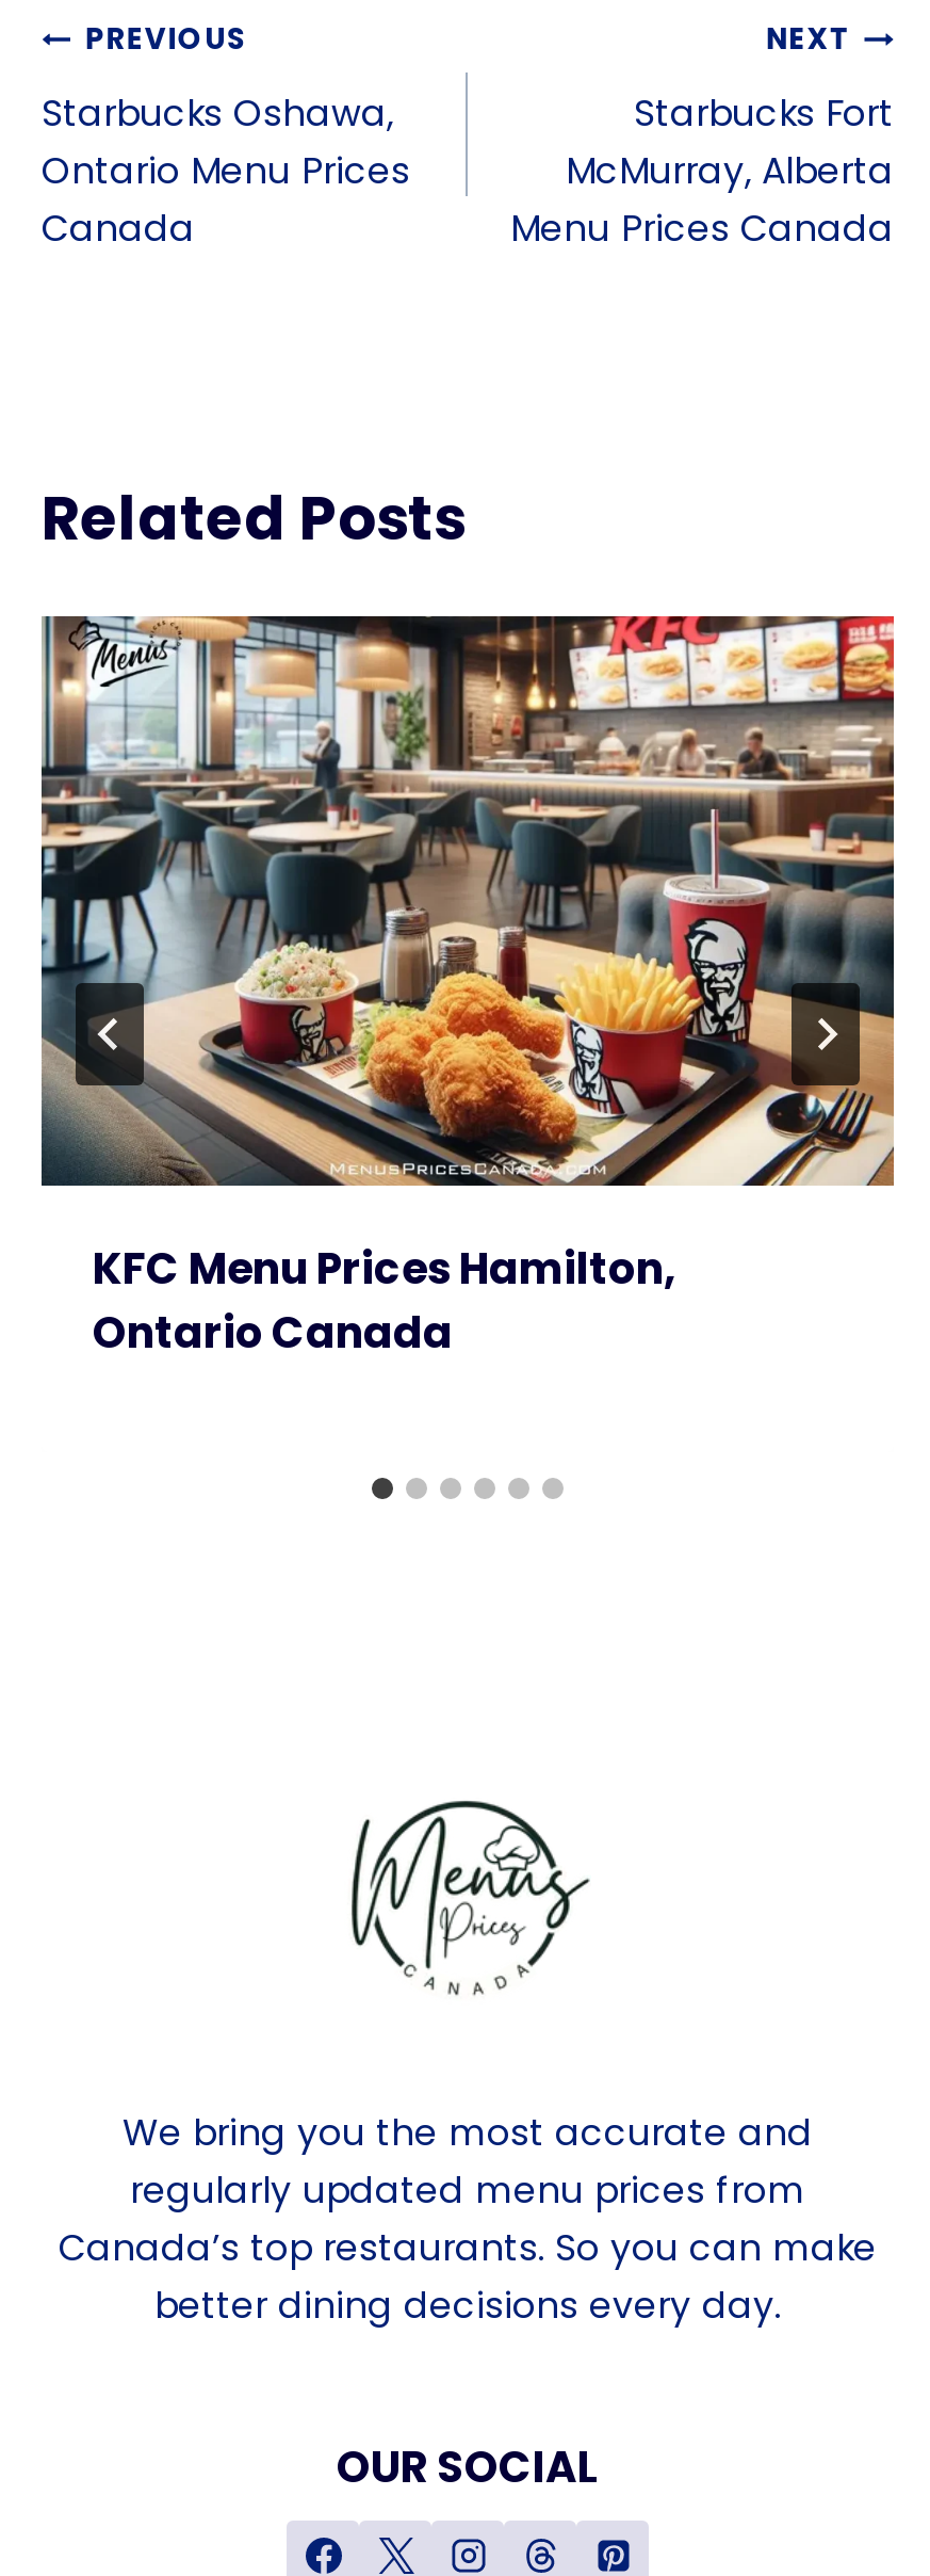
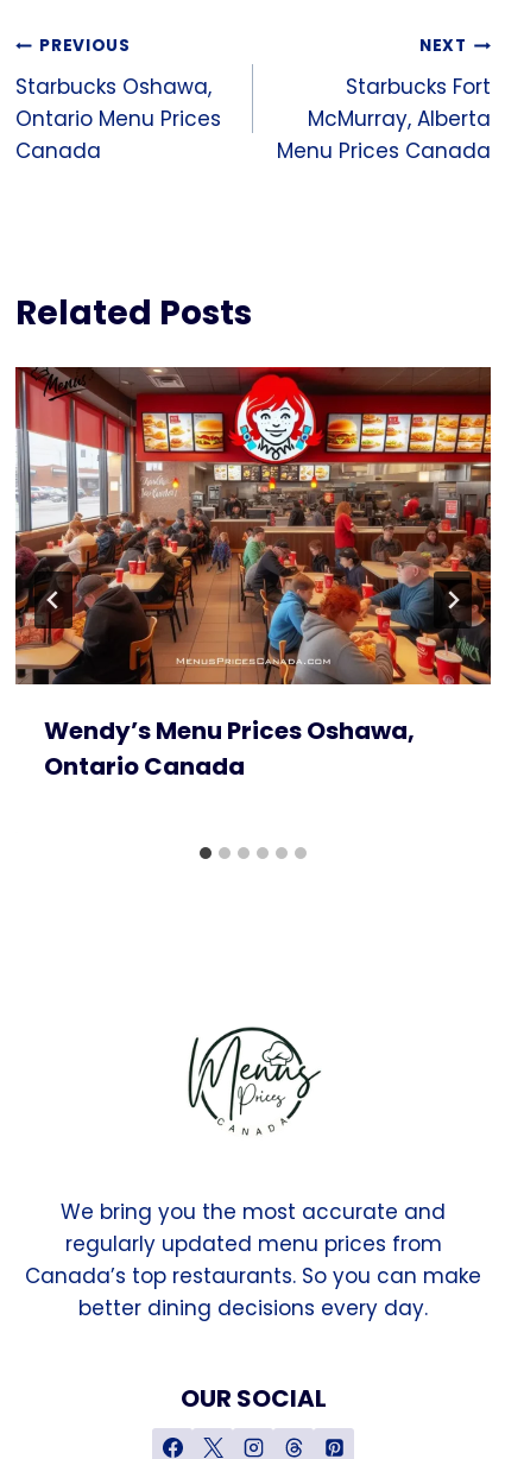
- [image]
- KFC Menu Prices Hamilton,
+ [image]
+ Wendy’s Menu Prices Oshawa,
